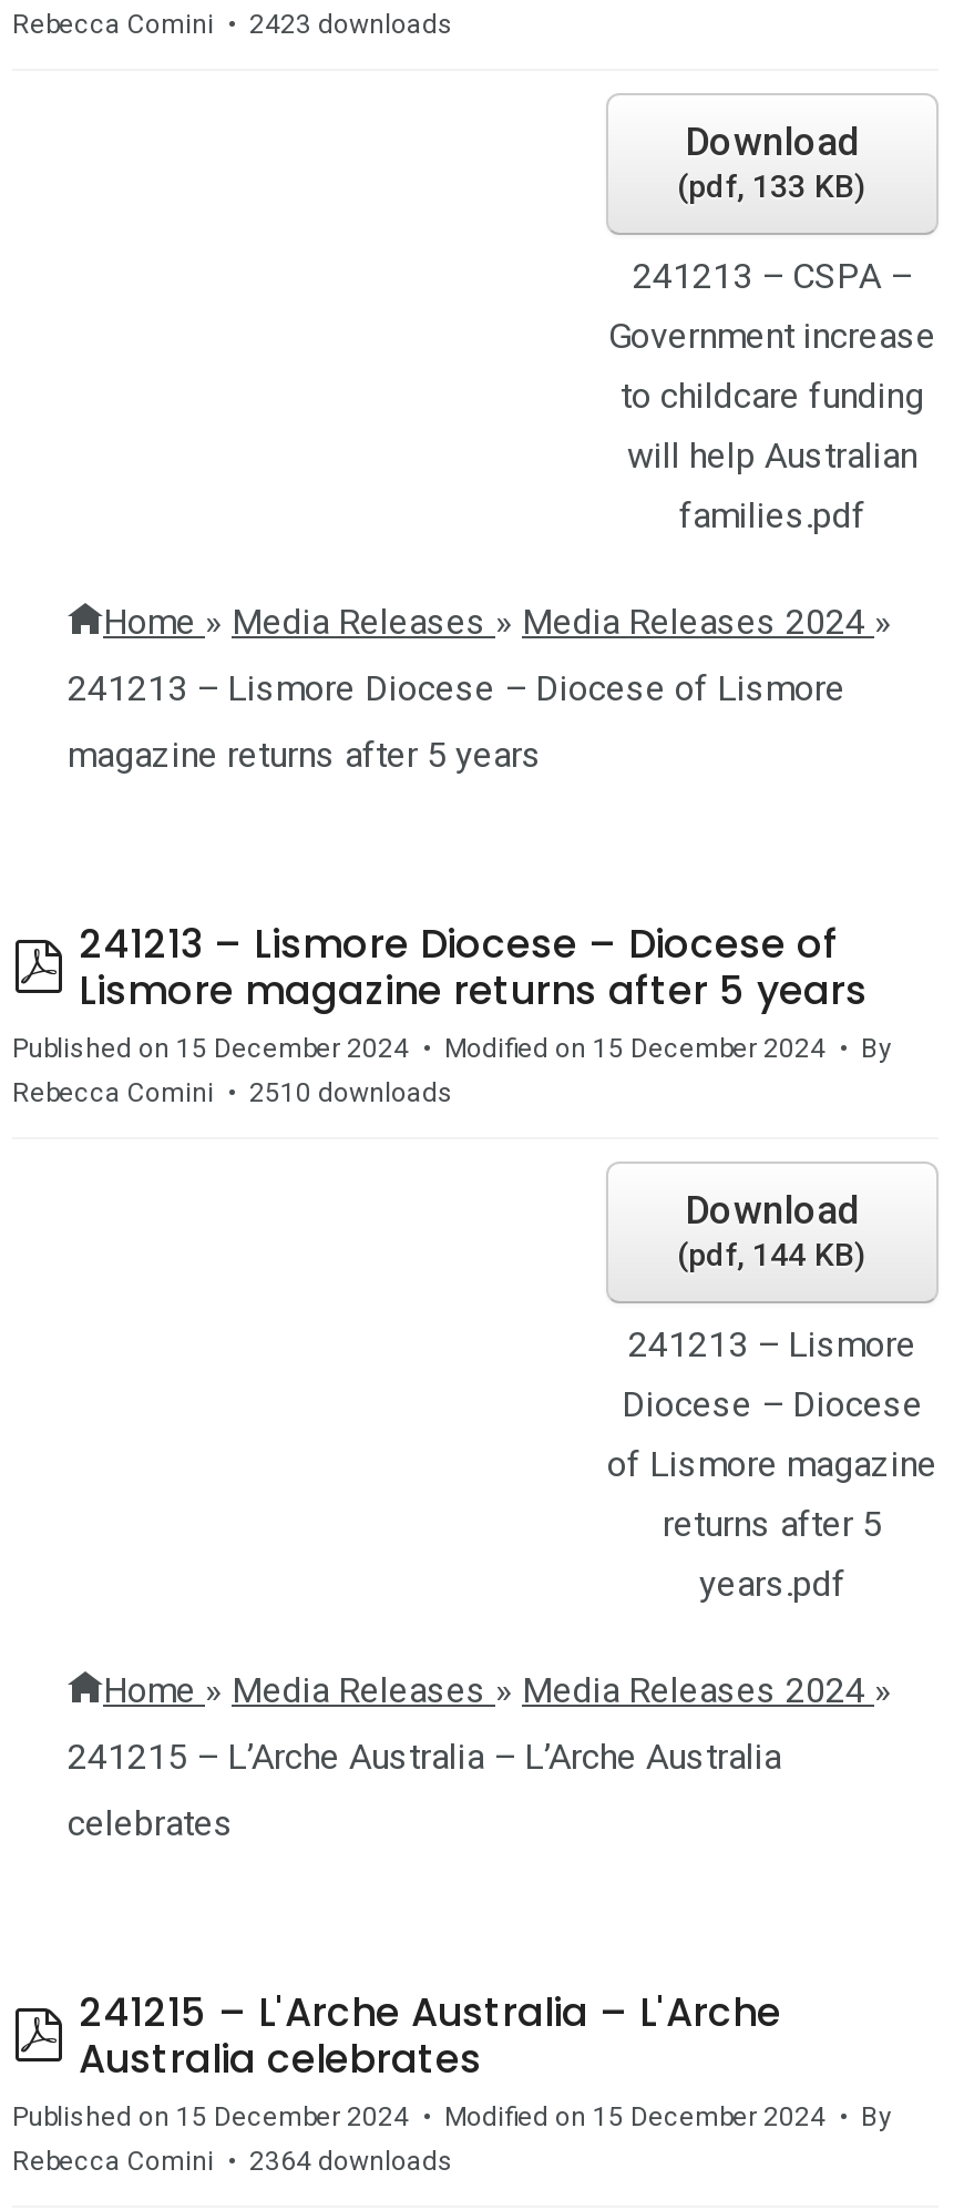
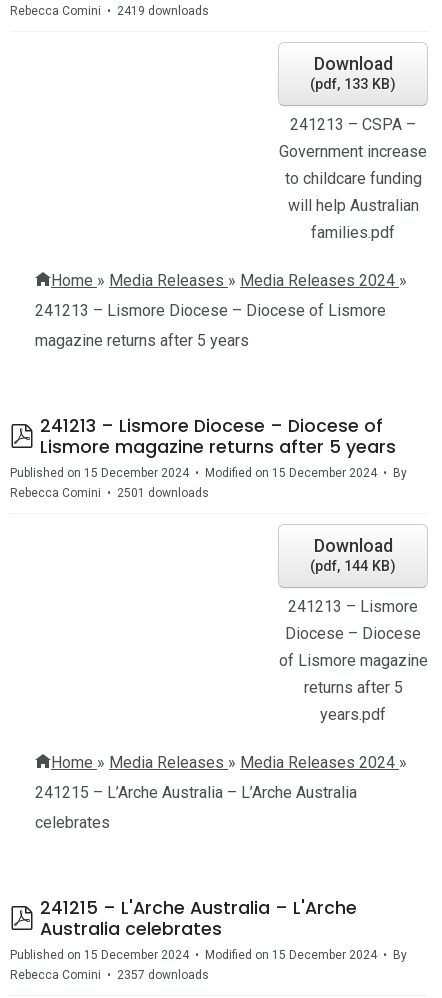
- Rebecca Comini 2423 downloads
+ Rebecca Comini 2419 downloads

- Rebecca Comini 2510 downloads
+ Rebecca Comini 2501 downloads

- Rebecca Comini 2364 downloads
+ Rebecca Comini 2357 downloads
